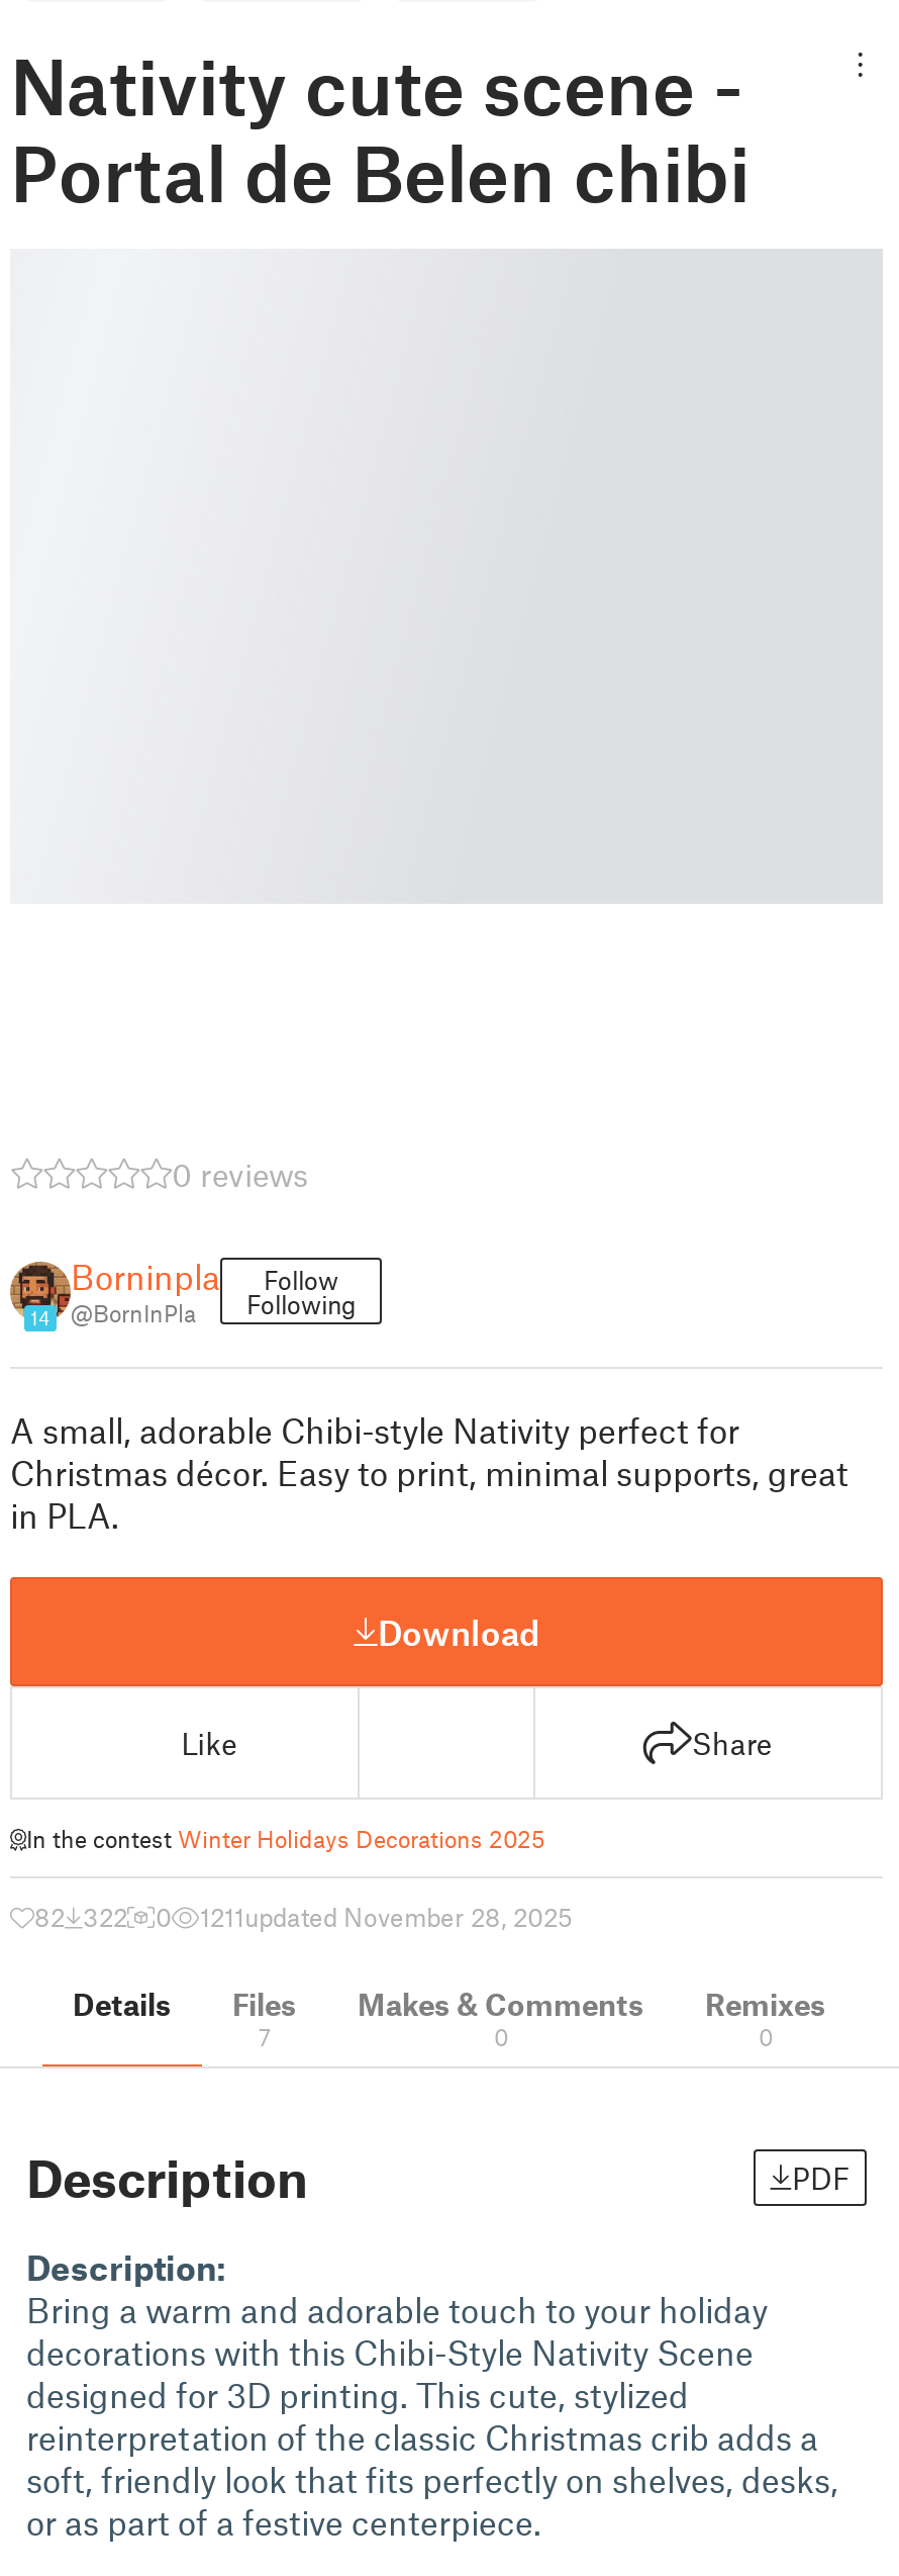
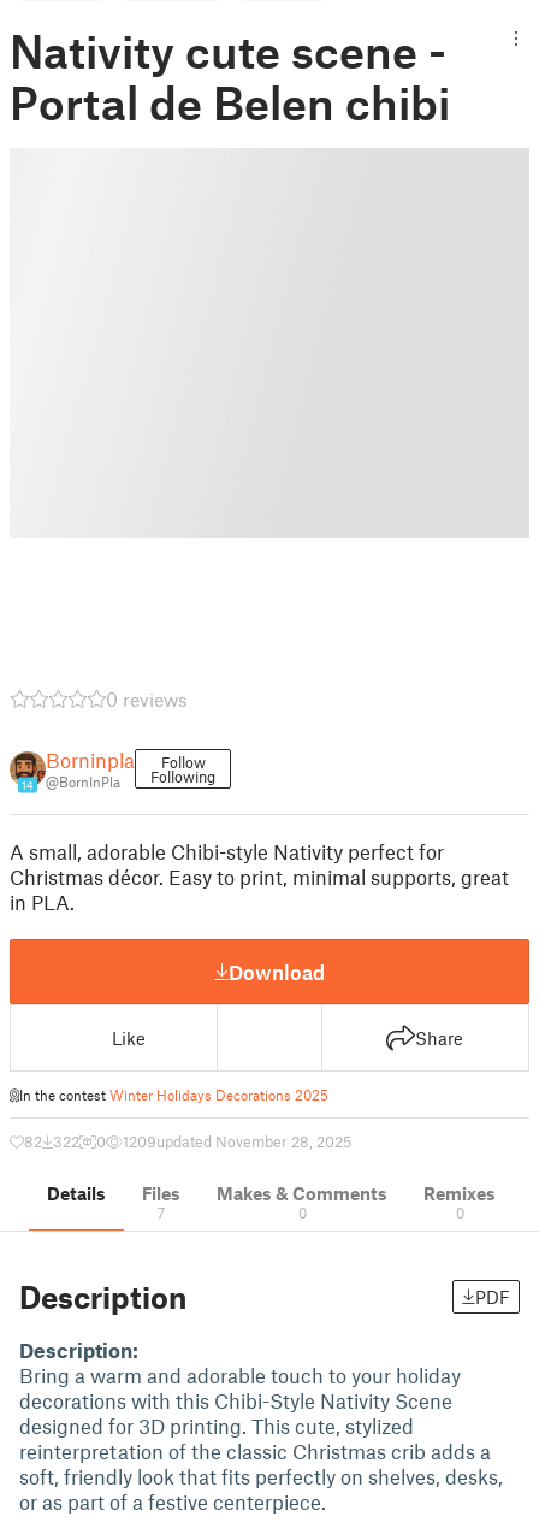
- 1211updated November 28, 2025
+ 1209updated November 28, 2025
